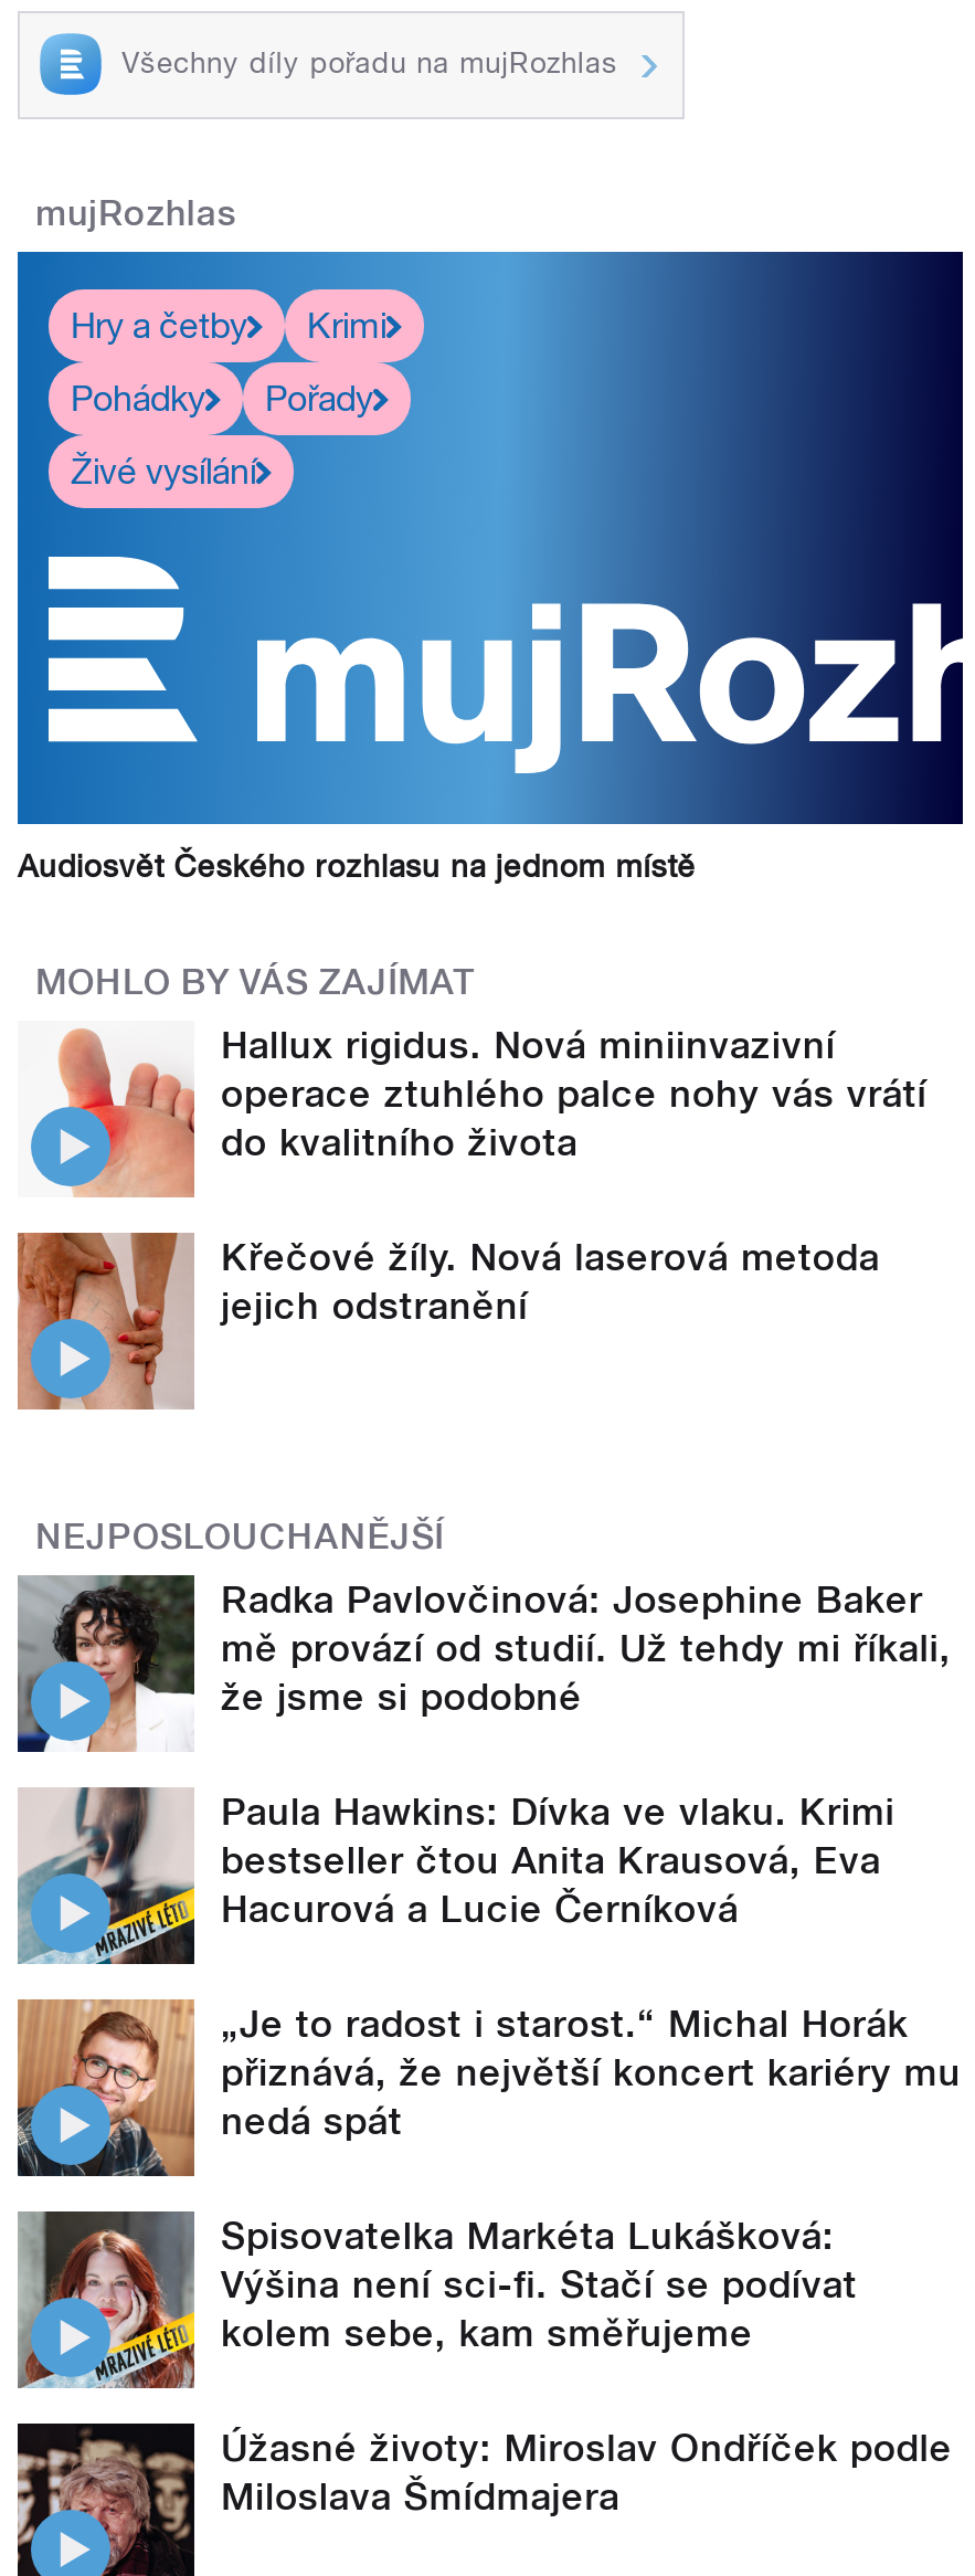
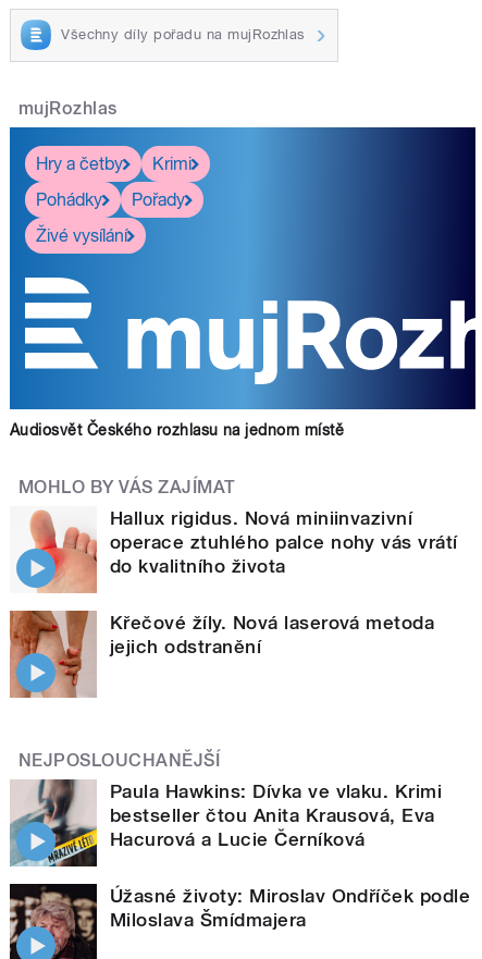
- [image]
- Radka Pavlovčinová: Josephine Baker
- mě provází od studií. Už tehdy mi říkali,
- že jsme si podobné

- [image]
- „Je to radost i starost.“ Michal Horák
- přiznává, že největší koncert kariéry mu
- nedá spát
- Spisovatelka Markéta Lukášková:
- Výšina není sci-fi. Stačí se podívat
- kolem sebe, kam směřujeme

- [image]
